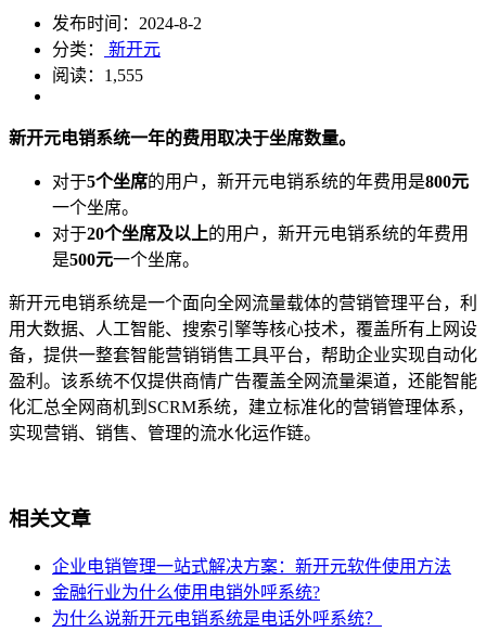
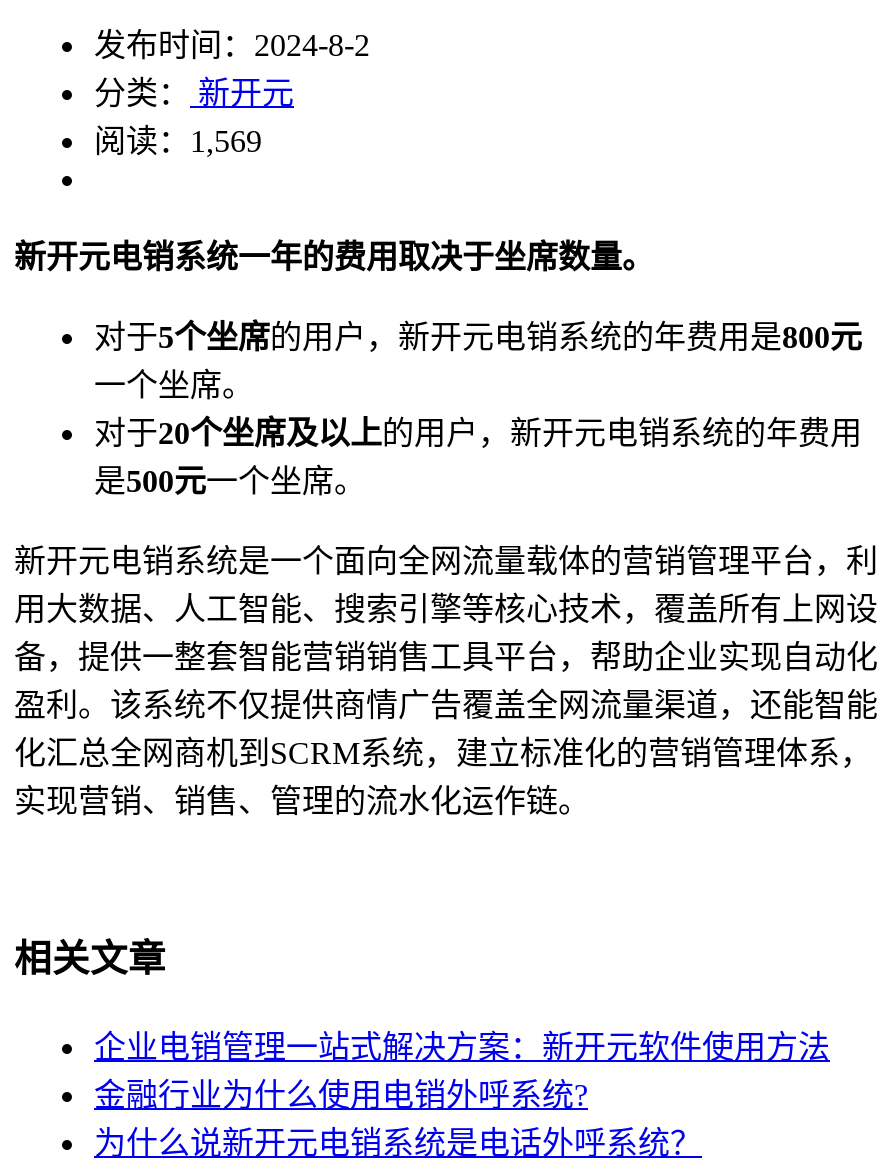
- 阅读：1,555
+ 阅读：1,569
